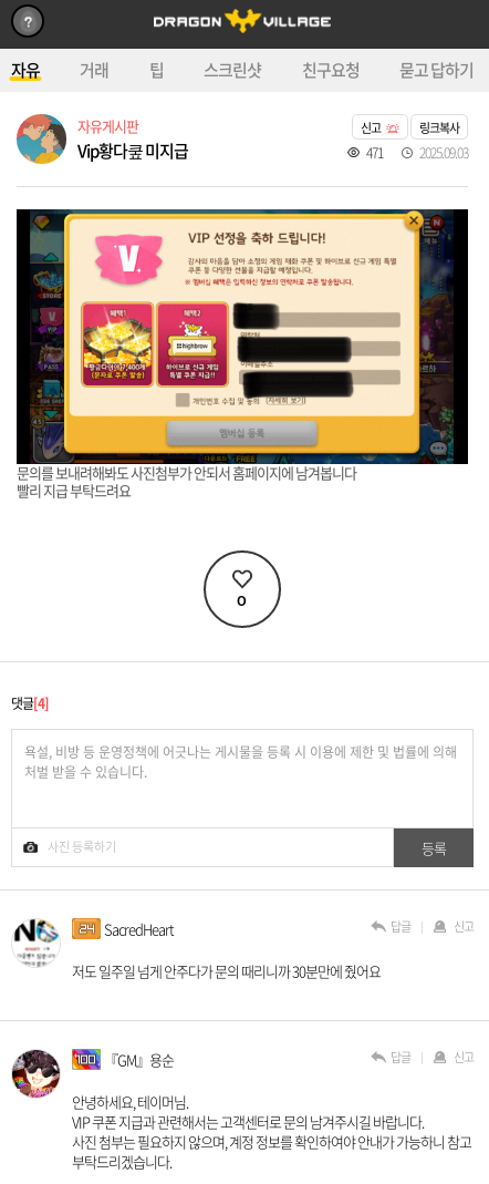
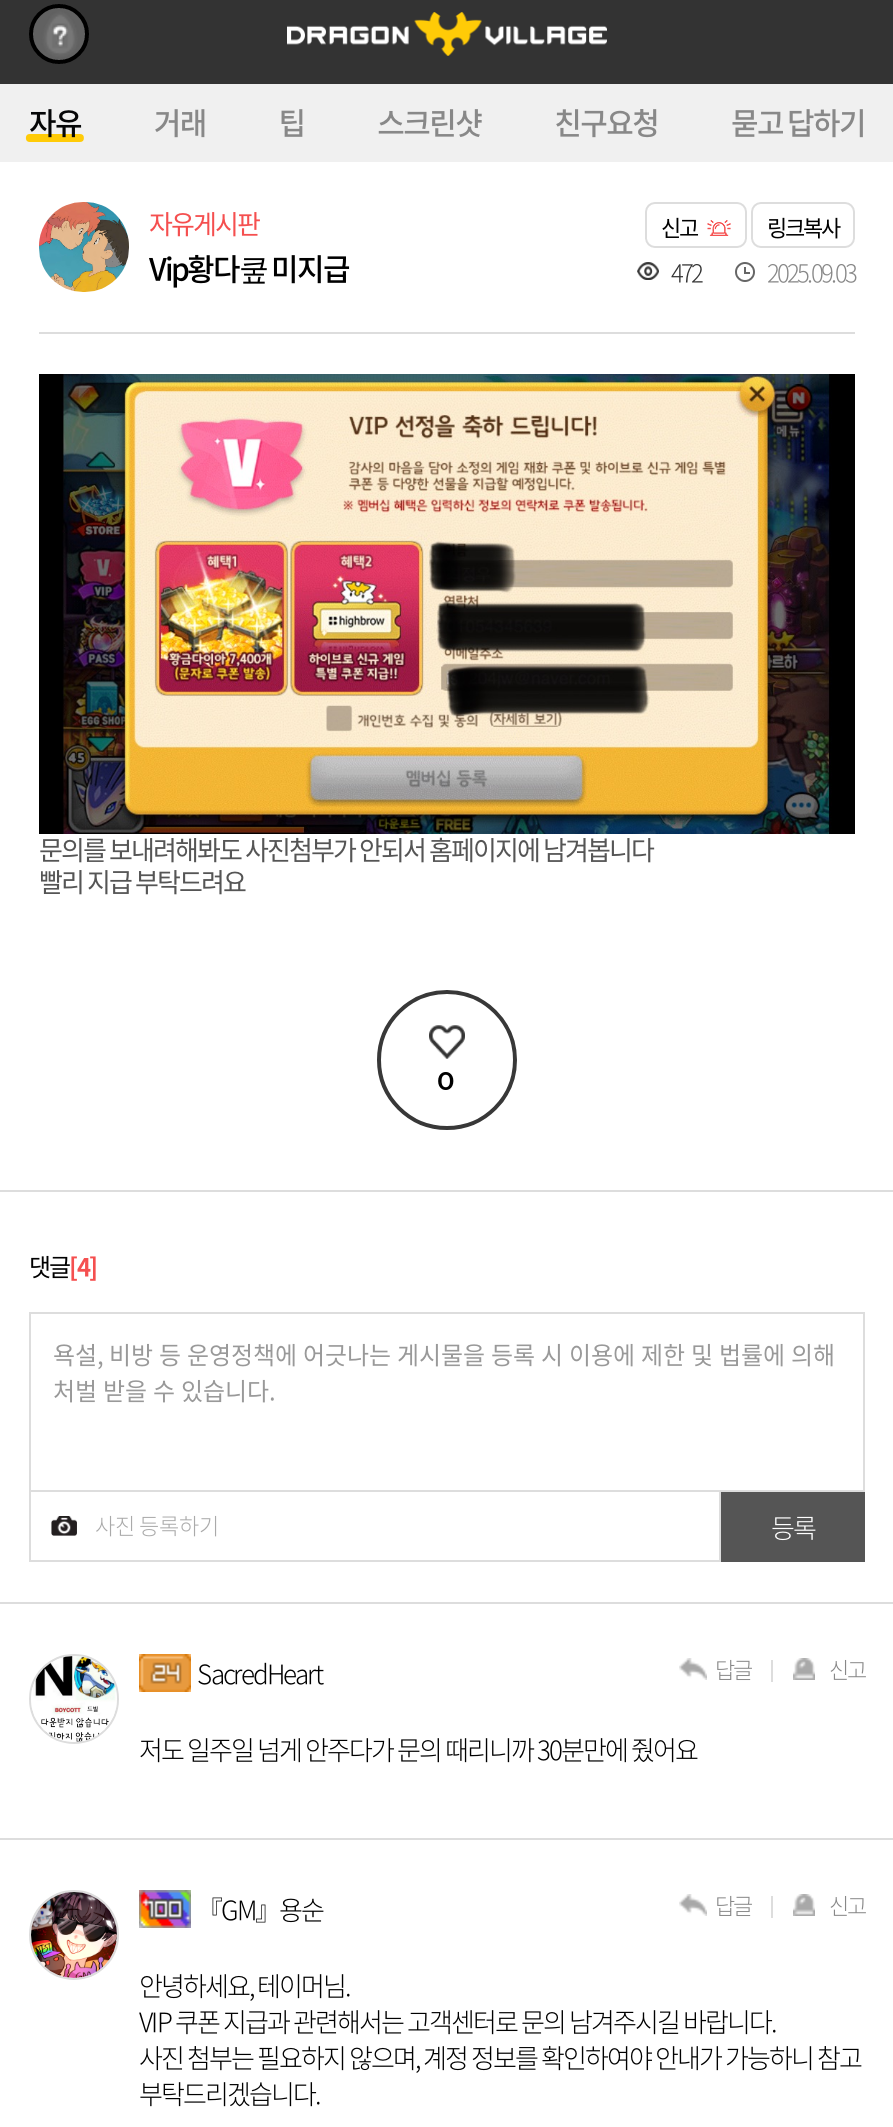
- 471 2025.09.03
+ 472 2025.09.03
